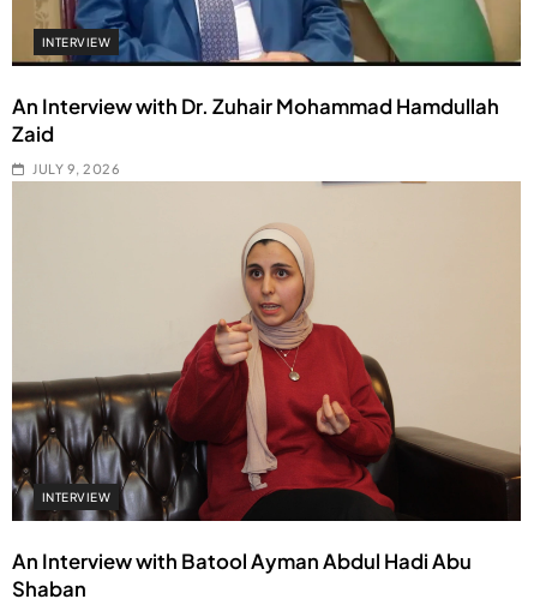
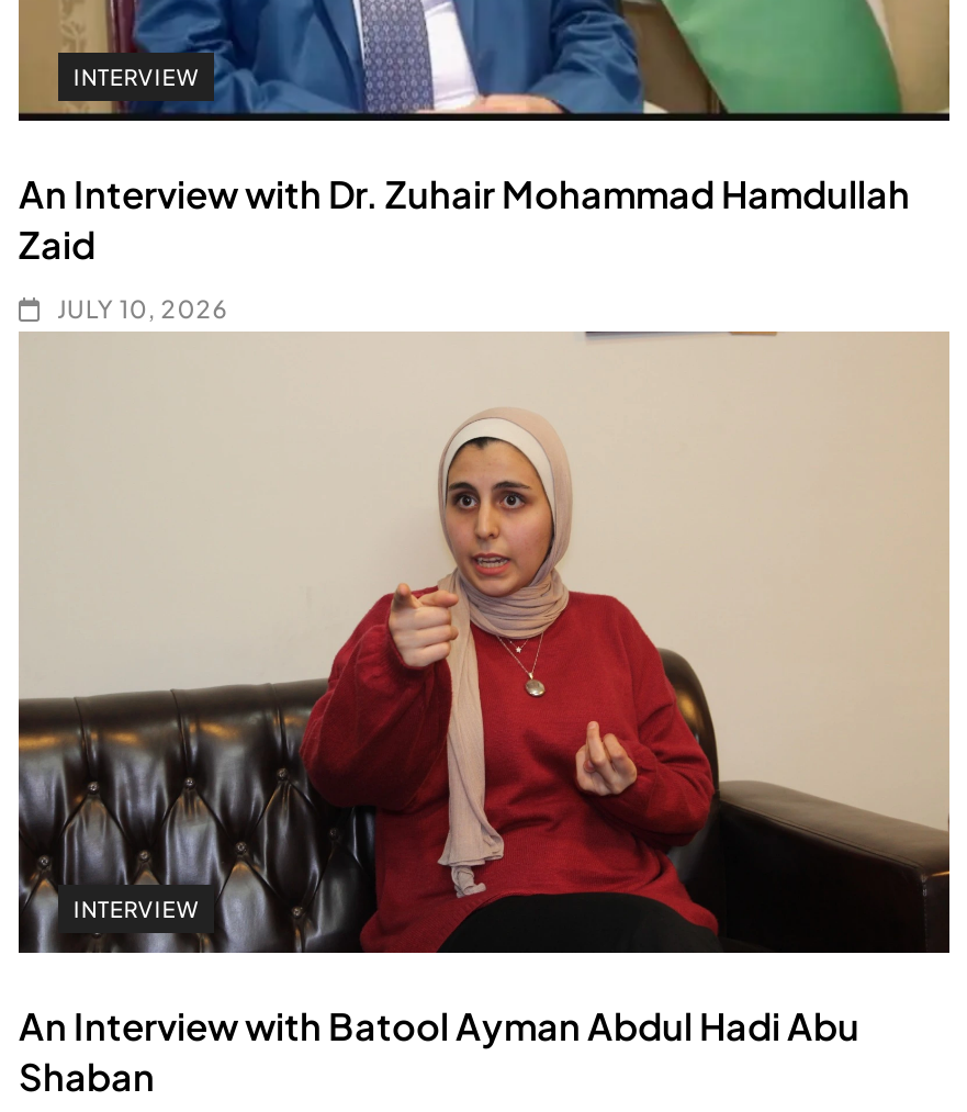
- JULY 9, 2026
+ JULY 10, 2026
